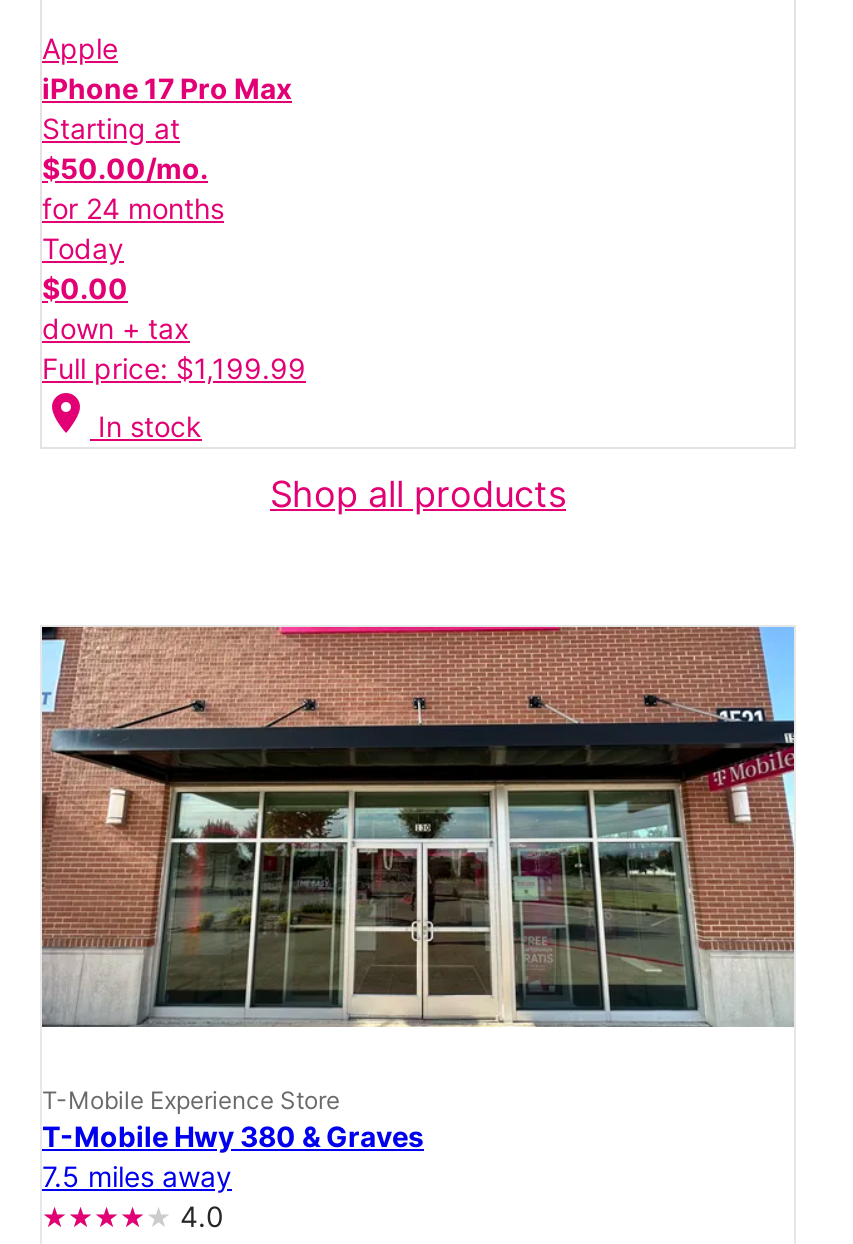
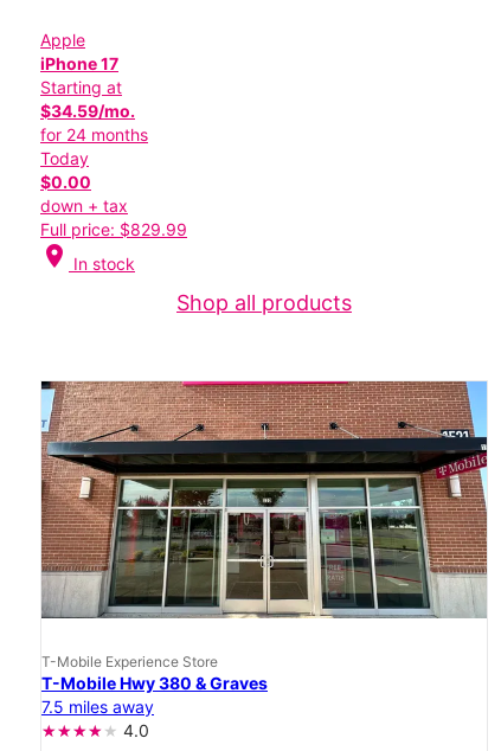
- iPhone 17 Pro Max
+ iPhone 17

- $50.00/mo.
+ $34.59/mo.

- Full price: $1,199.99
+ Full price: $829.99
